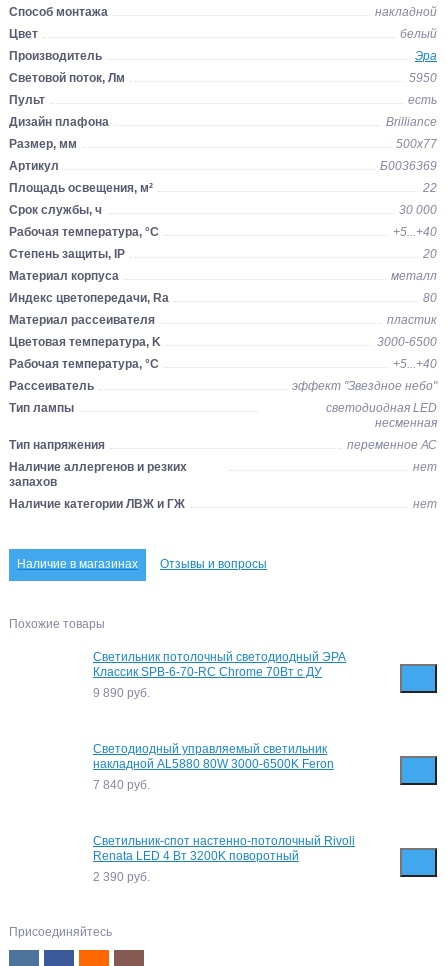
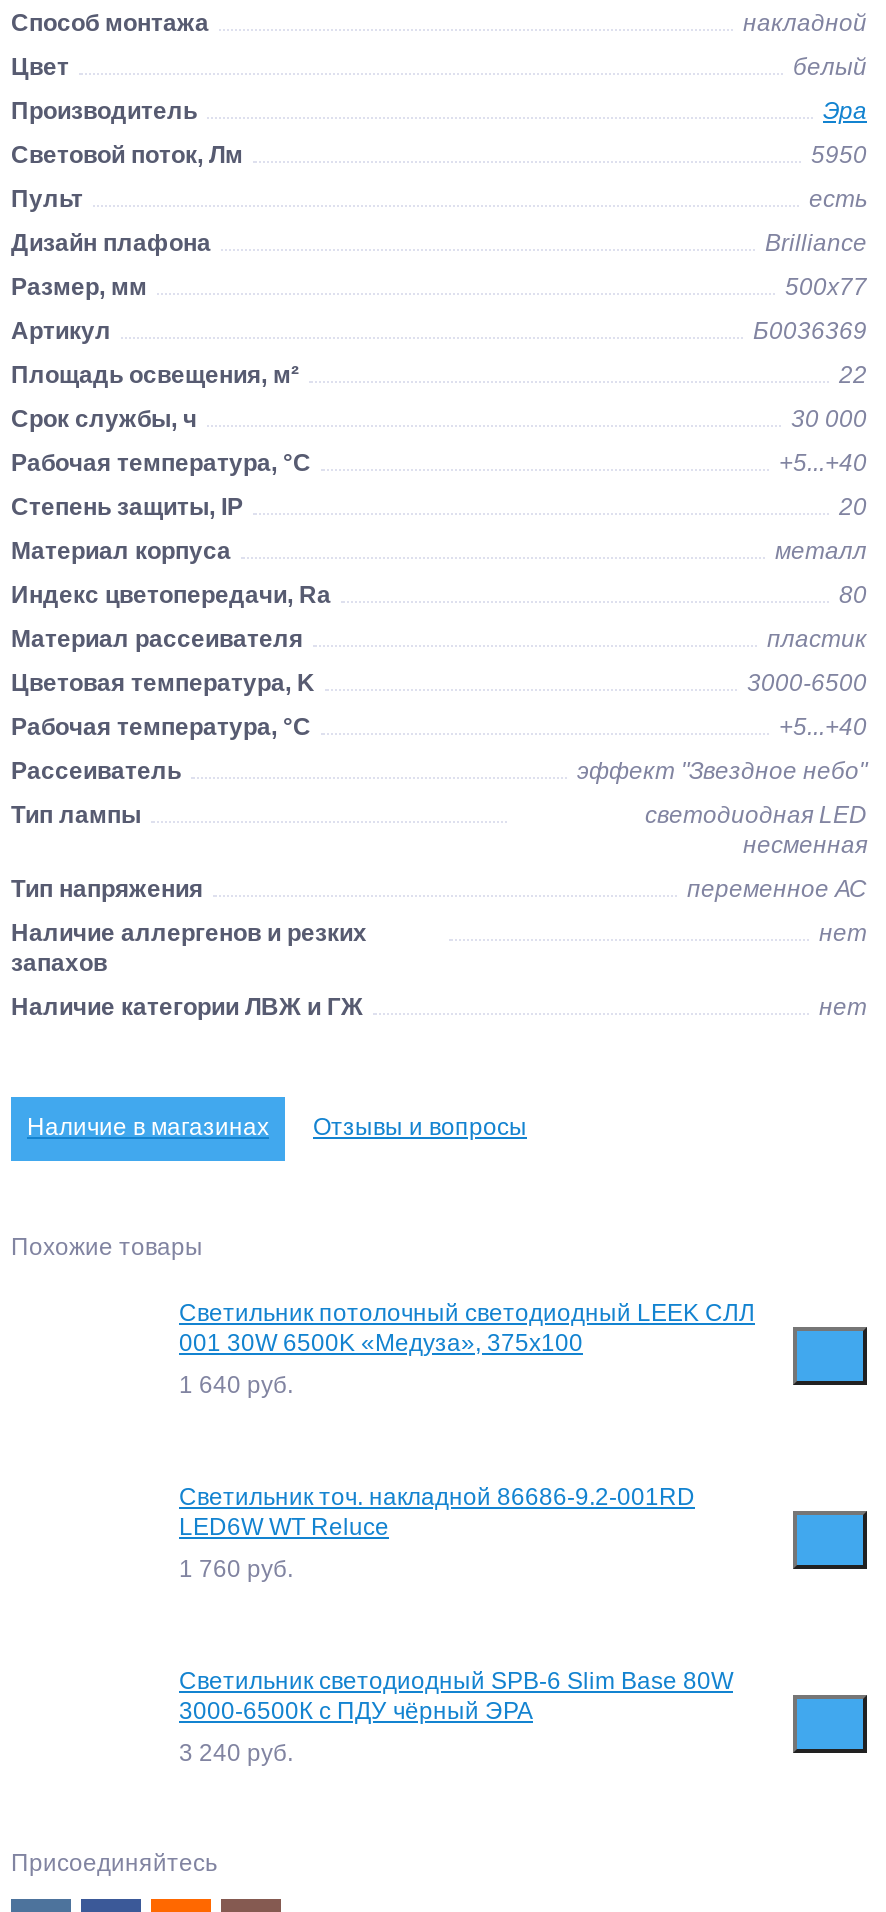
- Светильник потолочный светодиодный ЭРА
- Классик SPB-6-70-RC Chrome 70Вт с ДУ
+ Светильник потолочный светодиодный LEEK СЛЛ
+ 001 30W 6500K «Медуза», 375x100

- 9 890 руб.
+ 1 640 руб.

- Светодиодный управляемый светильник
- накладной AL5880 80W 3000-6500K Feron
+ Светильник точ. накладной 86686-9.2-001RD
+ LED6W WT Reluce

- 7 840 руб.
+ 1 760 руб.

- Светильник-спот настенно-потолочный Rivoli
- Renata LED 4 Вт 3200K поворотный
+ Светильник светодиодный SPB-6 Slim Base 80W
+ 3000-6500К с ПДУ чёрный ЭРА

- 2 390 руб.
+ 3 240 руб.
